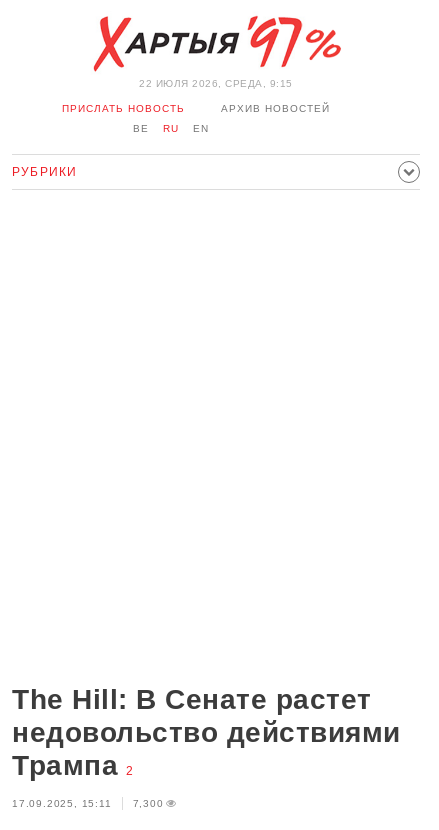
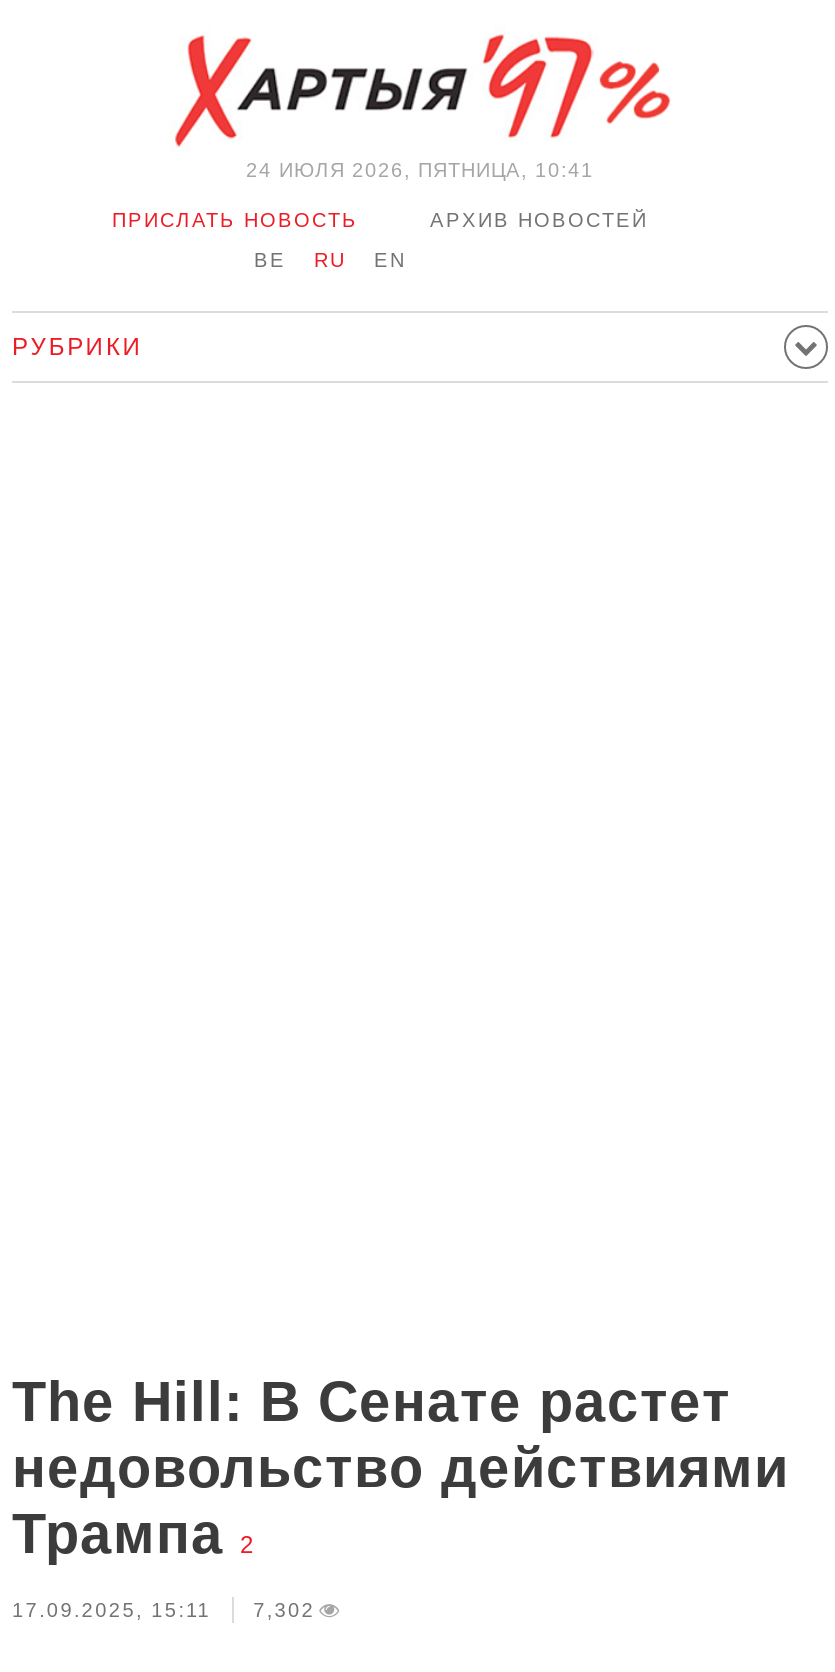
- 22 ИЮЛЯ 2026, СРЕДА, 9:15
+ 24 ИЮЛЯ 2026, ПЯТНИЦА, 10:41

- 17.09.2025, 15:11 7,300
+ 17.09.2025, 15:11 7,302
